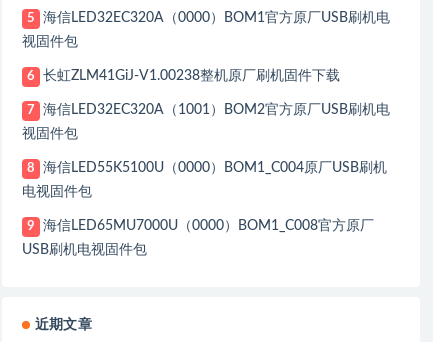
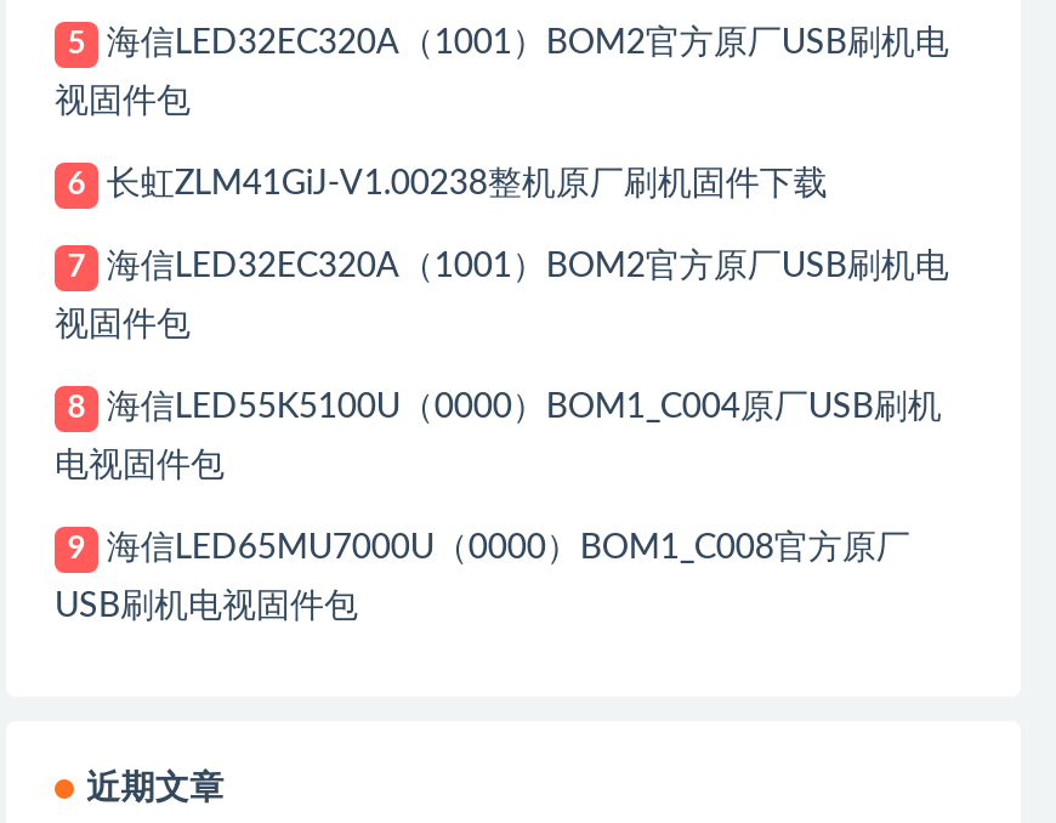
- 海信LED32EC320A（0000）BOM1官方原厂USB刷机电
+ 海信LED32EC320A（1001）BOM2官方原厂USB刷机电
